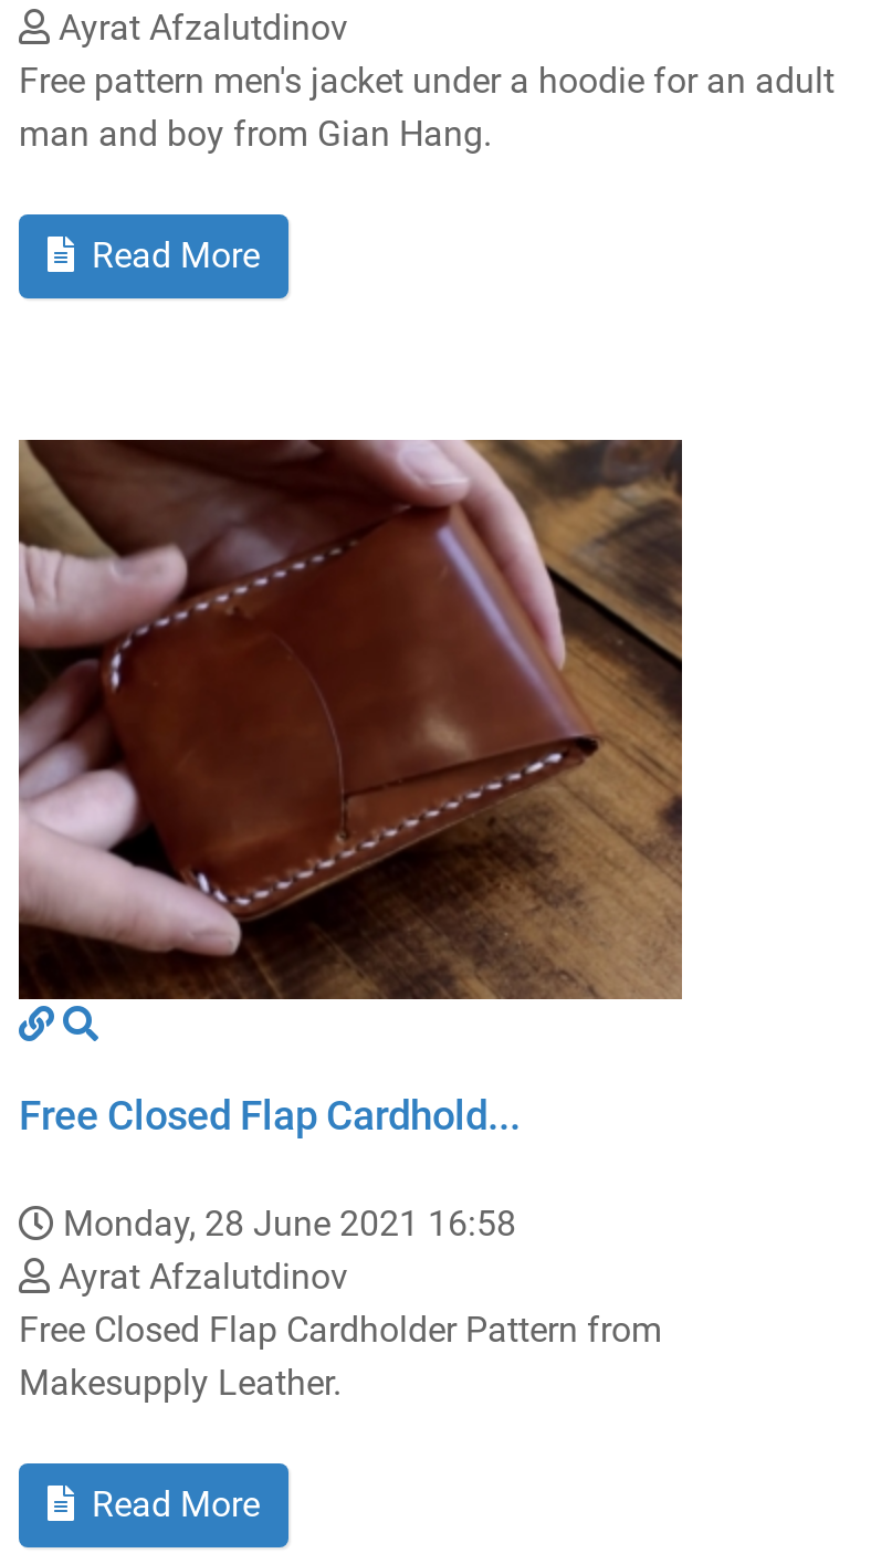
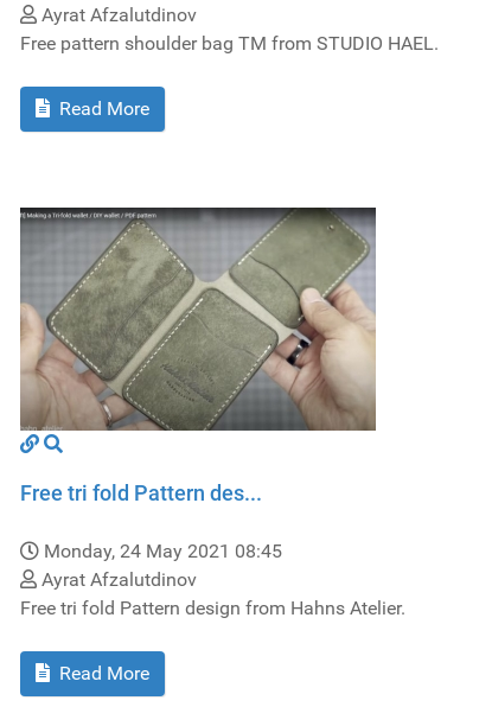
- Free pattern men's jacket under a hoodie for an adult
- man and boy from Gian Hang.
+ Free pattern shoulder bag TM from STUDIO HAEL.

- [image]
+ [image]

- Free Closed Flap Cardhold...
+ Free tri fold Pattern des...

- Monday, 28 June 2021 16:58
+ Monday, 24 May 2021 08:45

- Free Closed Flap Cardholder Pattern from
- Makesupply Leather.
+ Free tri fold Pattern design from Hahns Atelier.
